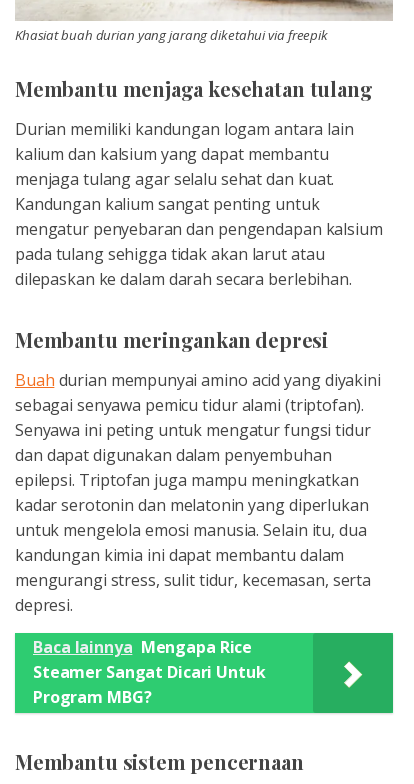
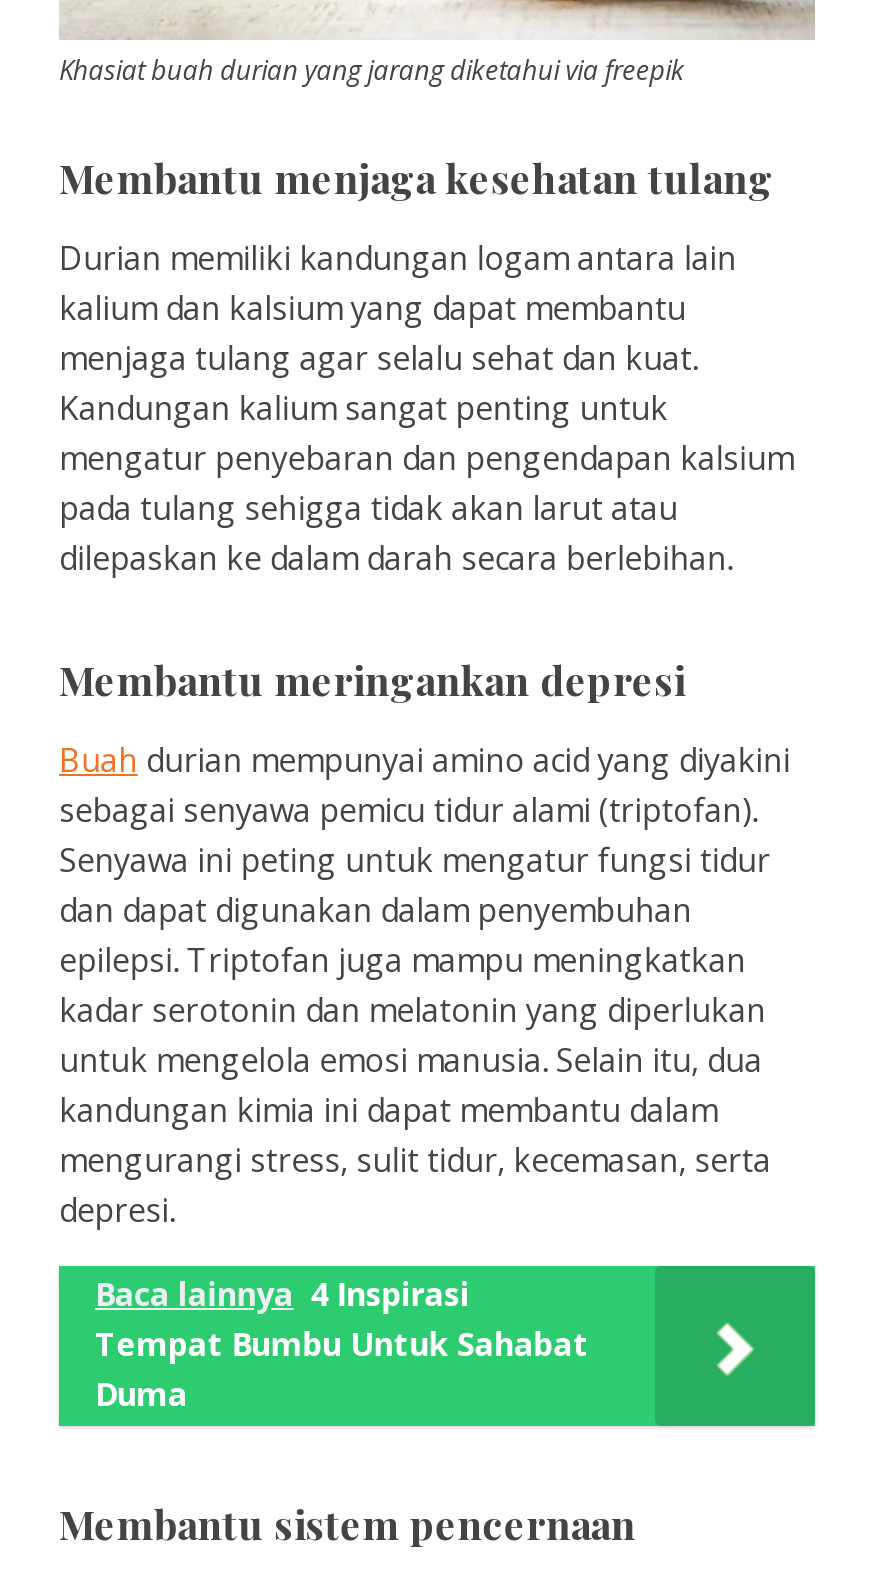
- Baca lainnya Mengapa Rice
- Steamer Sangat Dicari Untuk
- Program MBG?
+ Baca lainnya 4 Inspirasi
+ Tempat Bumbu Untuk Sahabat
+ Duma
